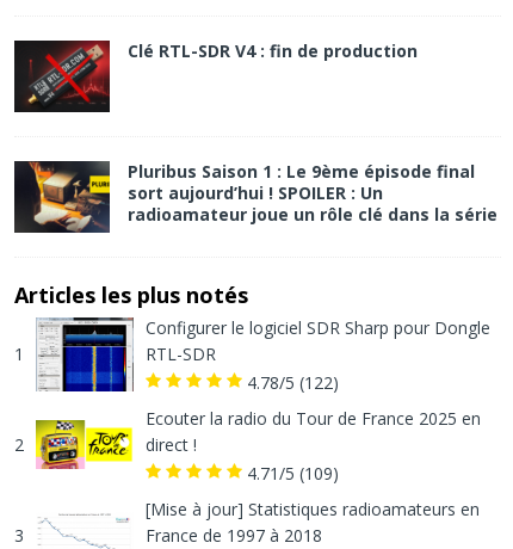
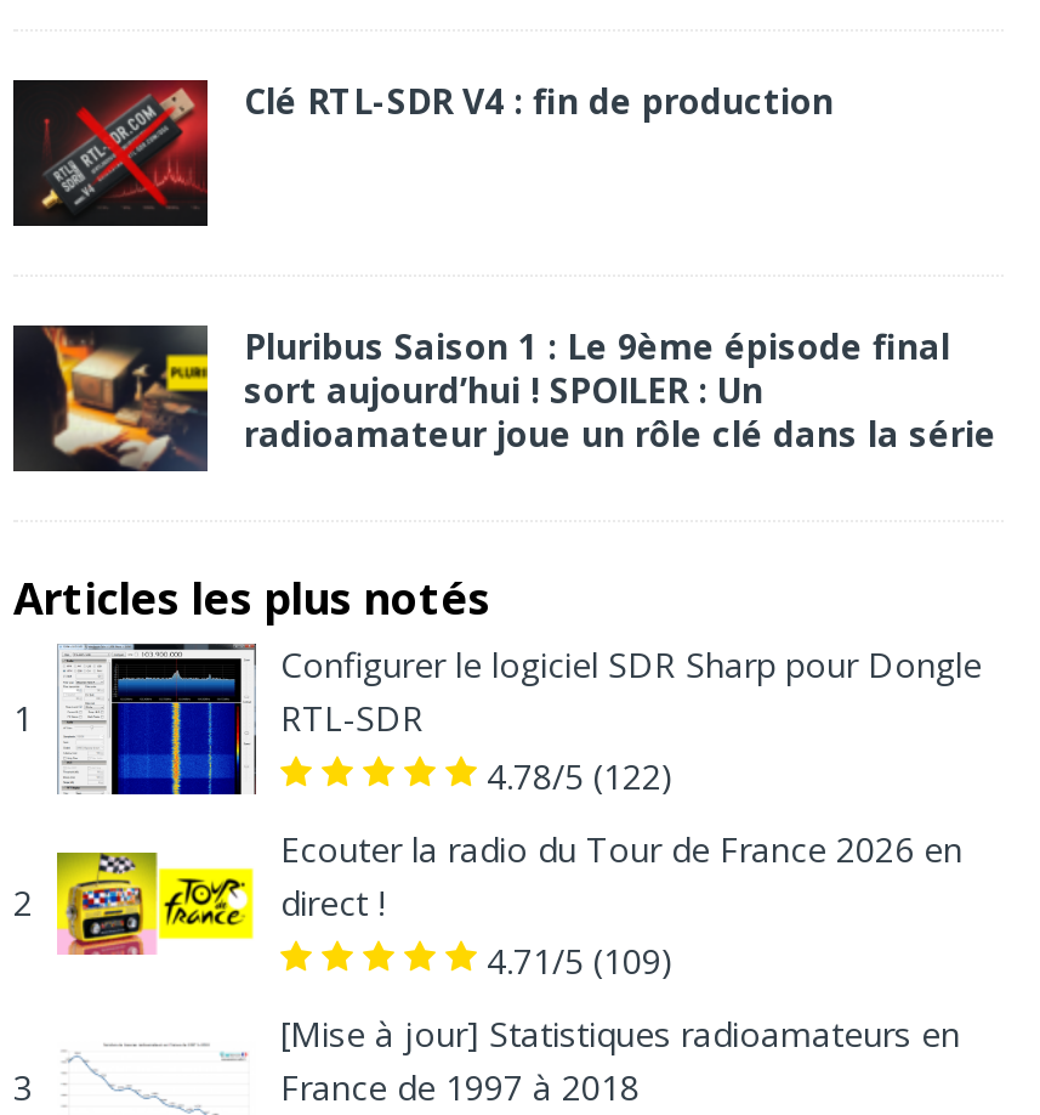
- Ecouter la radio du Tour de France 2025 en
+ Ecouter la radio du Tour de France 2026 en
